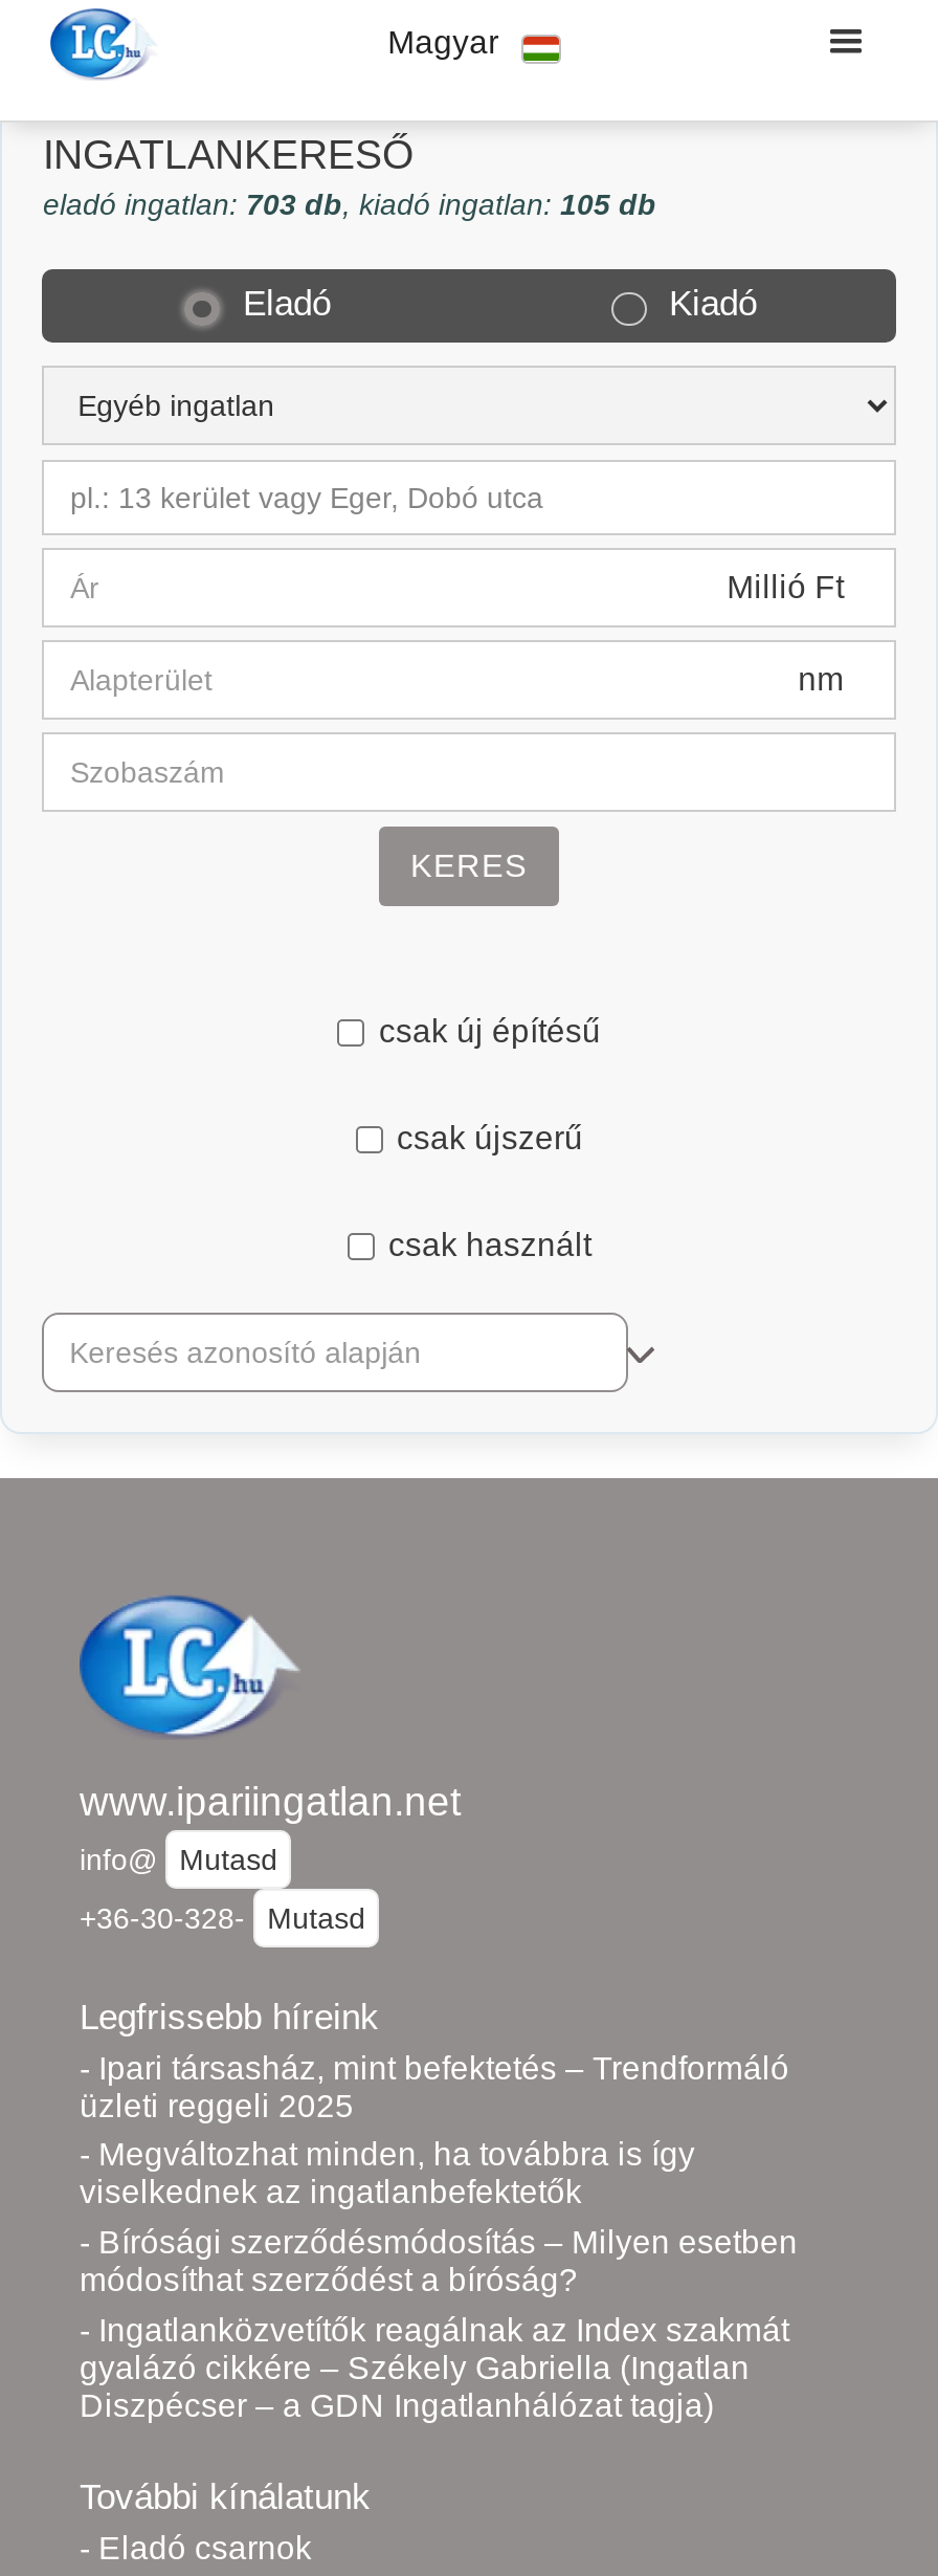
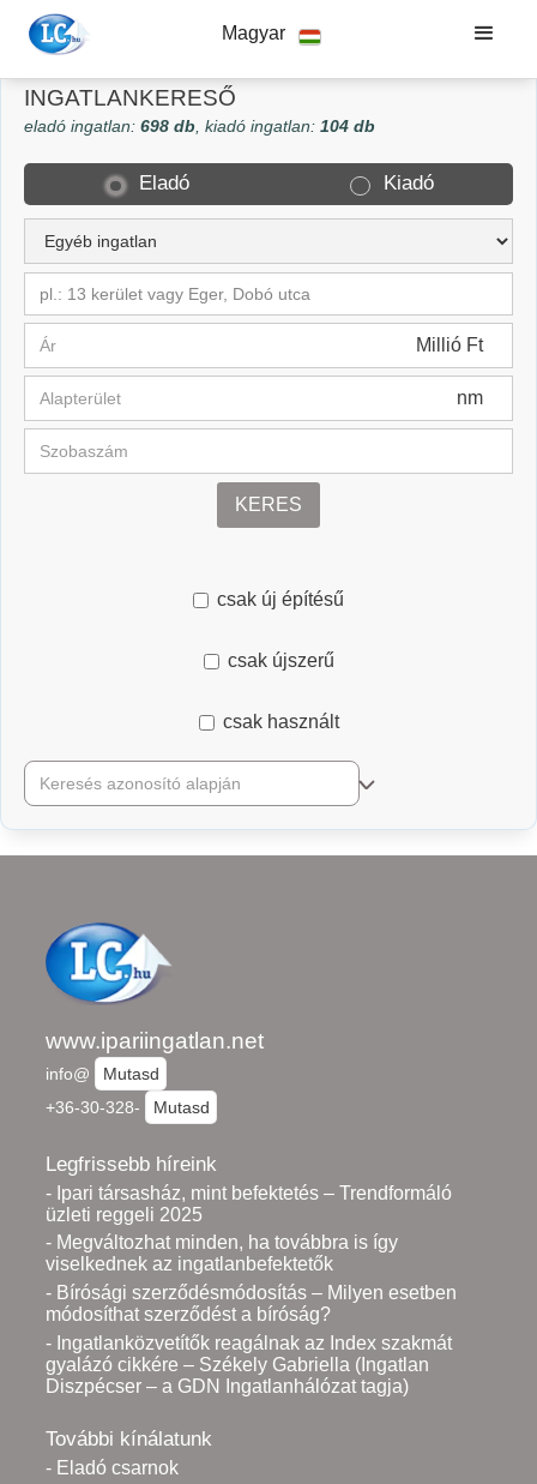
- eladó ingatlan: 703 db, kiadó ingatlan: 105 db
+ eladó ingatlan: 698 db, kiadó ingatlan: 104 db
